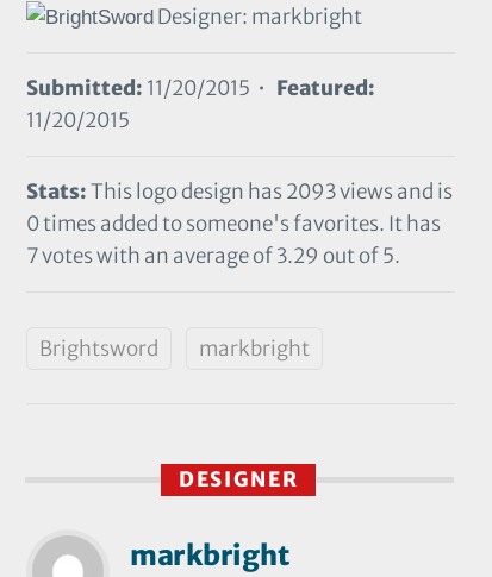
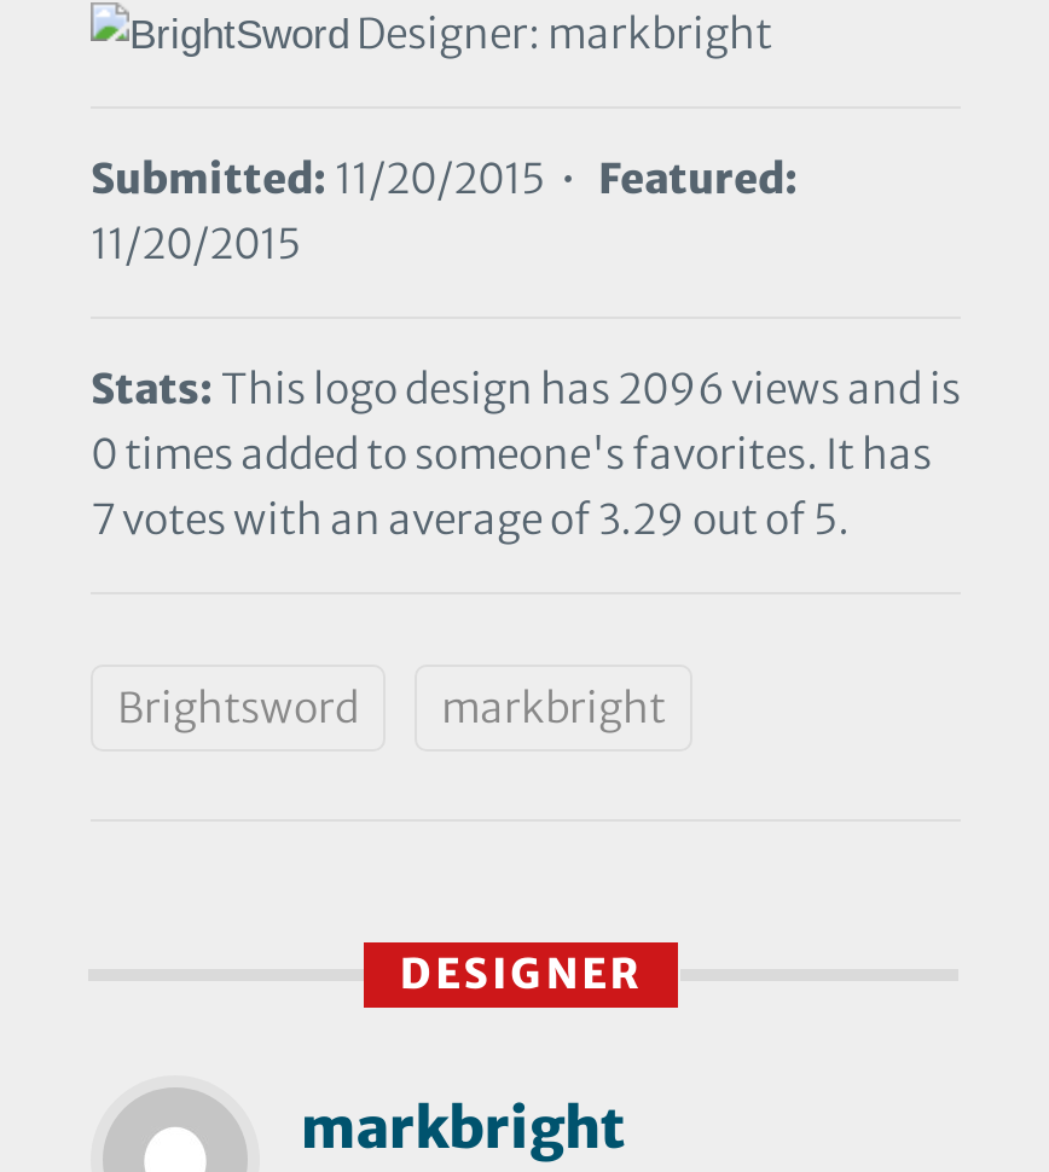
- Stats: This logo design has 2093 views and is
+ Stats: This logo design has 2096 views and is
